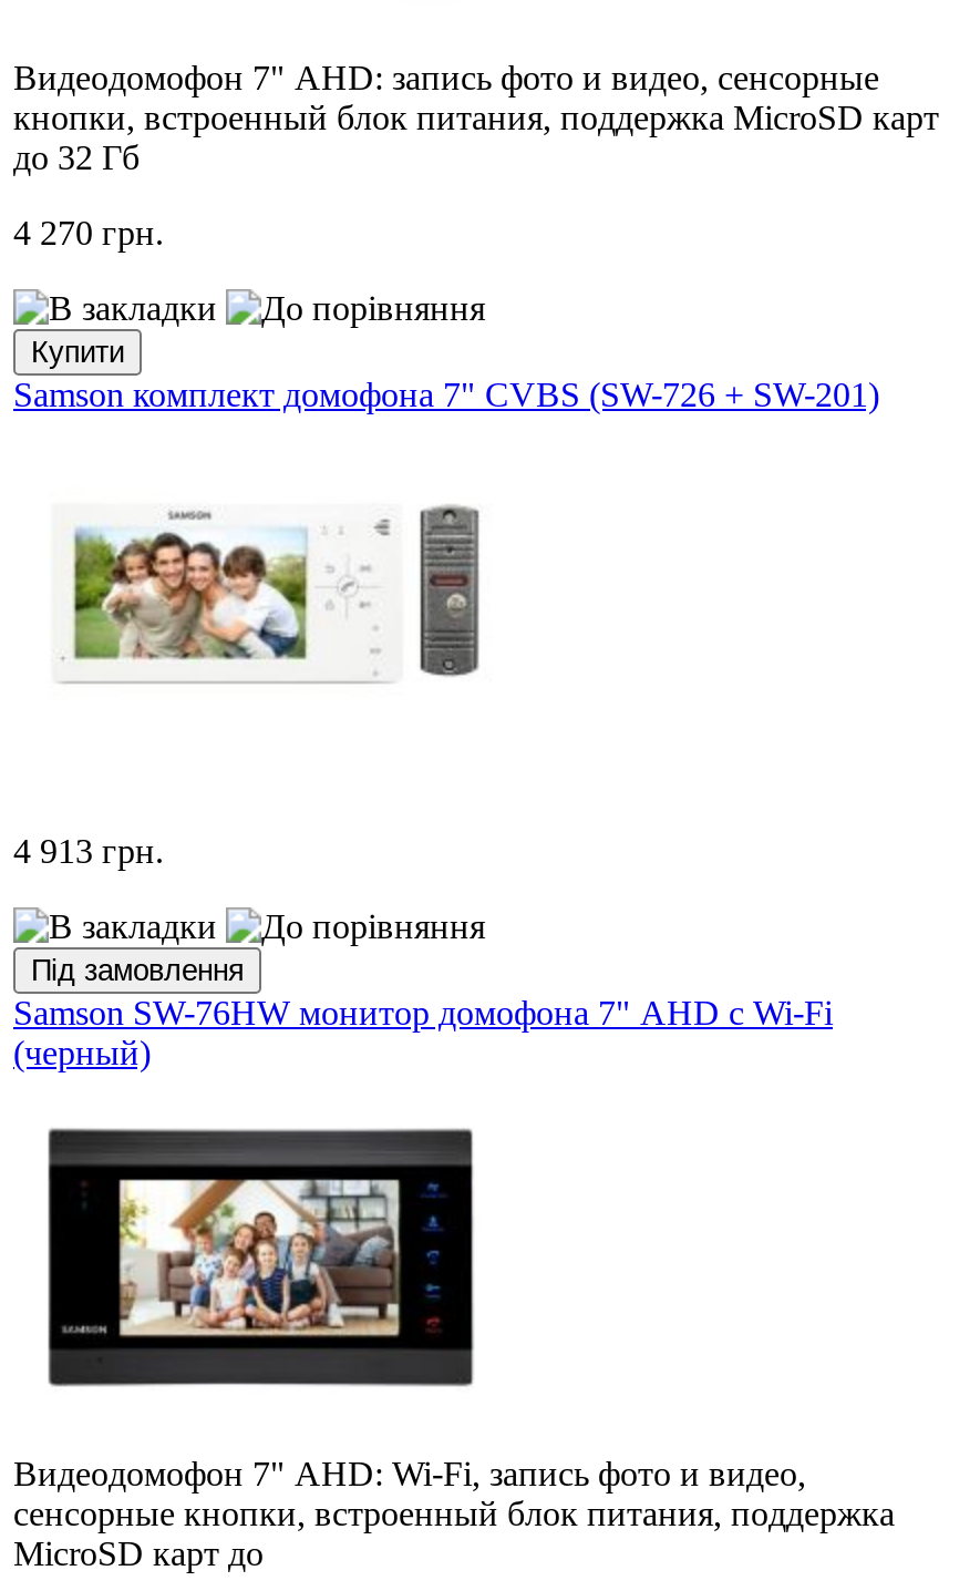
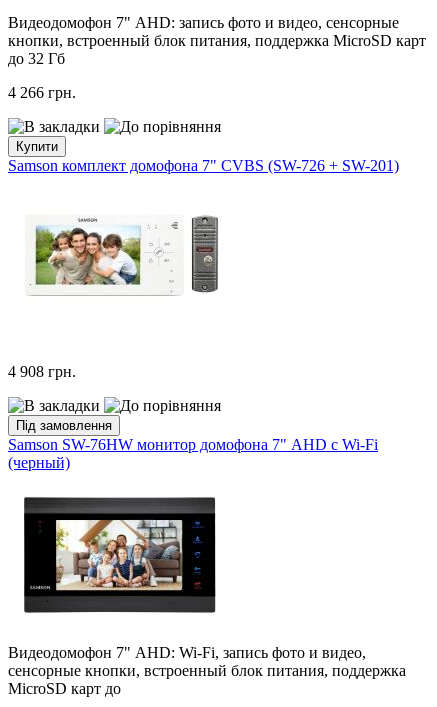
- 4 270 грн.
+ 4 266 грн.

- 4 913 грн.
+ 4 908 грн.
